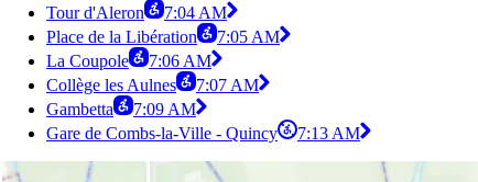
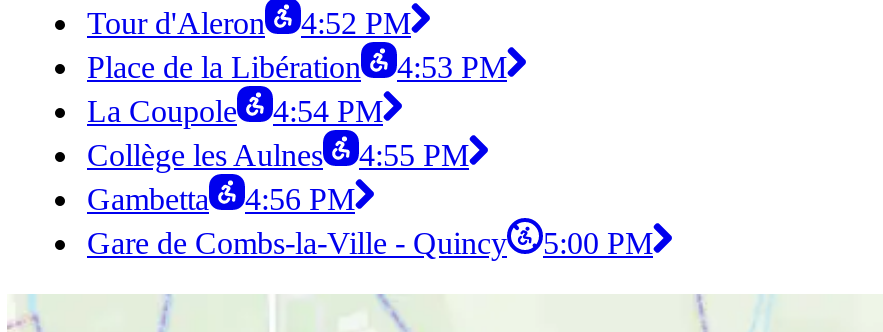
- Tour d'Aleron 7:04 AM
+ Tour d'Aleron 4:52 PM

- Place de la Libération 7:05 AM
+ Place de la Libération 4:53 PM

- La Coupole 7:06 AM
+ La Coupole 4:54 PM

- Collège les Aulnes 7:07 AM
+ Collège les Aulnes 4:55 PM

- Gambetta 7:09 AM
+ Gambetta 4:56 PM

- Gare de Combs-la-Ville - Quincy 7:13 AM
+ Gare de Combs-la-Ville - Quincy 5:00 PM
